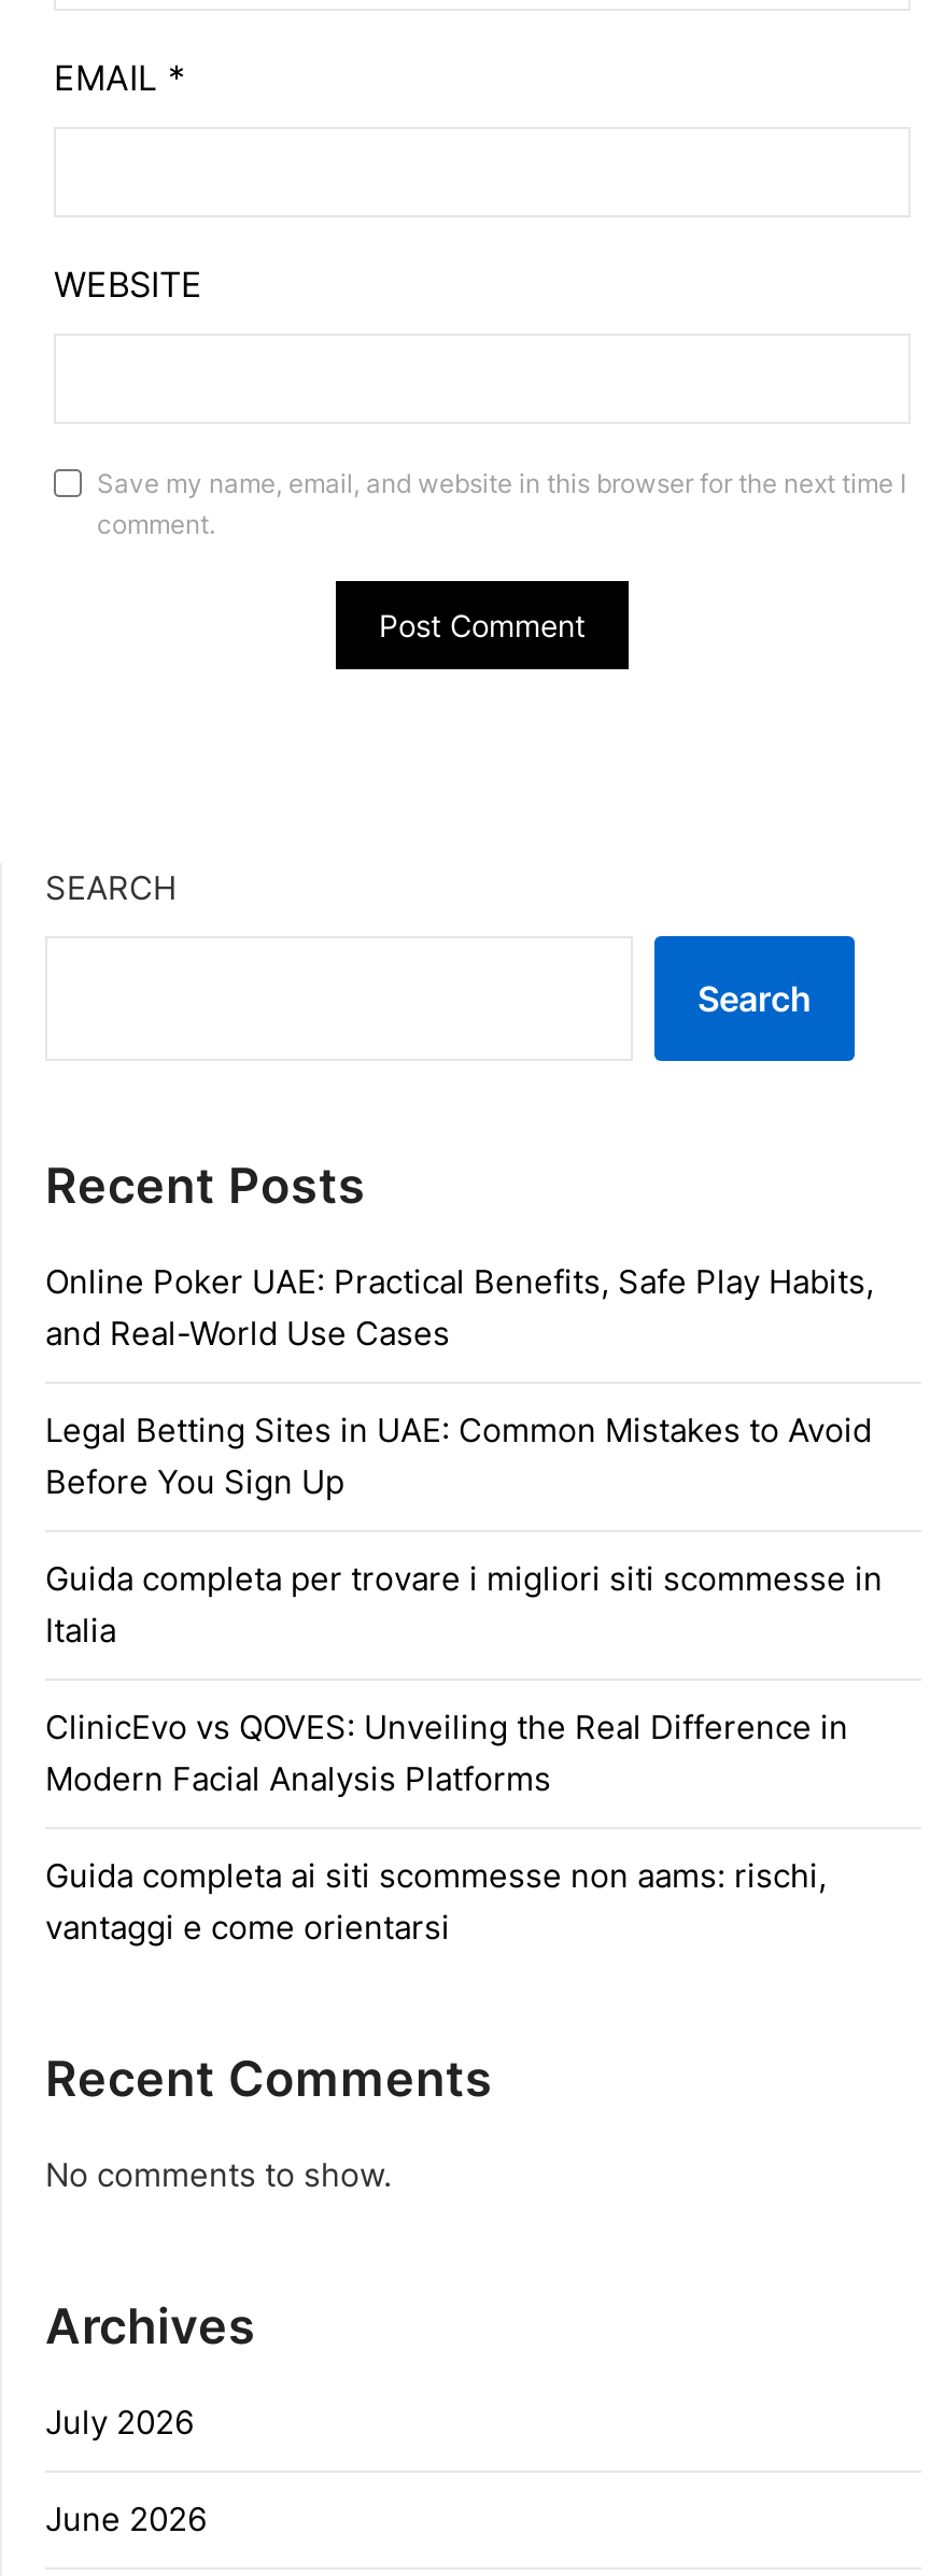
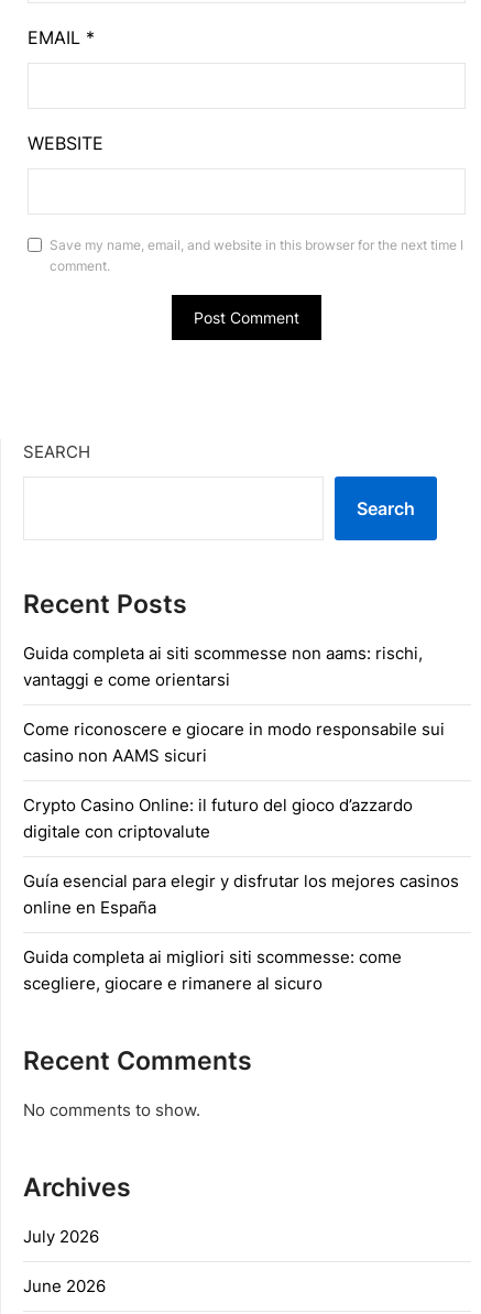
- Online Poker UAE: Practical Benefits, Safe Play Habits,
- and Real-World Use Cases
- Legal Betting Sites in UAE: Common Mistakes to Avoid
- Before You Sign Up
- Guida completa per trovare i migliori siti scommesse in
- Italia
- ClinicEvo vs QOVES: Unveiling the Real Difference in
- Modern Facial Analysis Platforms

moved up: Guida completa ai siti scommesse non aams: rischi, | vantaggi e come orientarsi

+ Come riconoscere e giocare in modo responsabile sui
+ casino non AAMS sicuri
+ Crypto Casino Online: il futuro del gioco d’azzardo
+ digitale con criptovalute
+ Guía esencial para elegir y disfrutar los mejores casinos
+ online en España
+ Guida completa ai migliori siti scommesse: come
+ scegliere, giocare e rimanere al sicuro
